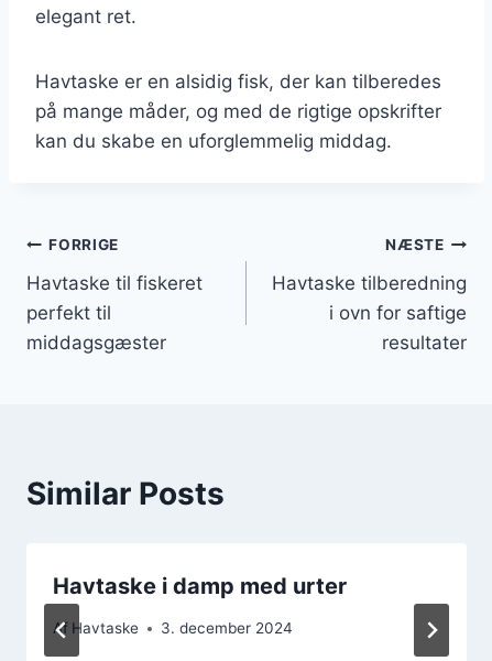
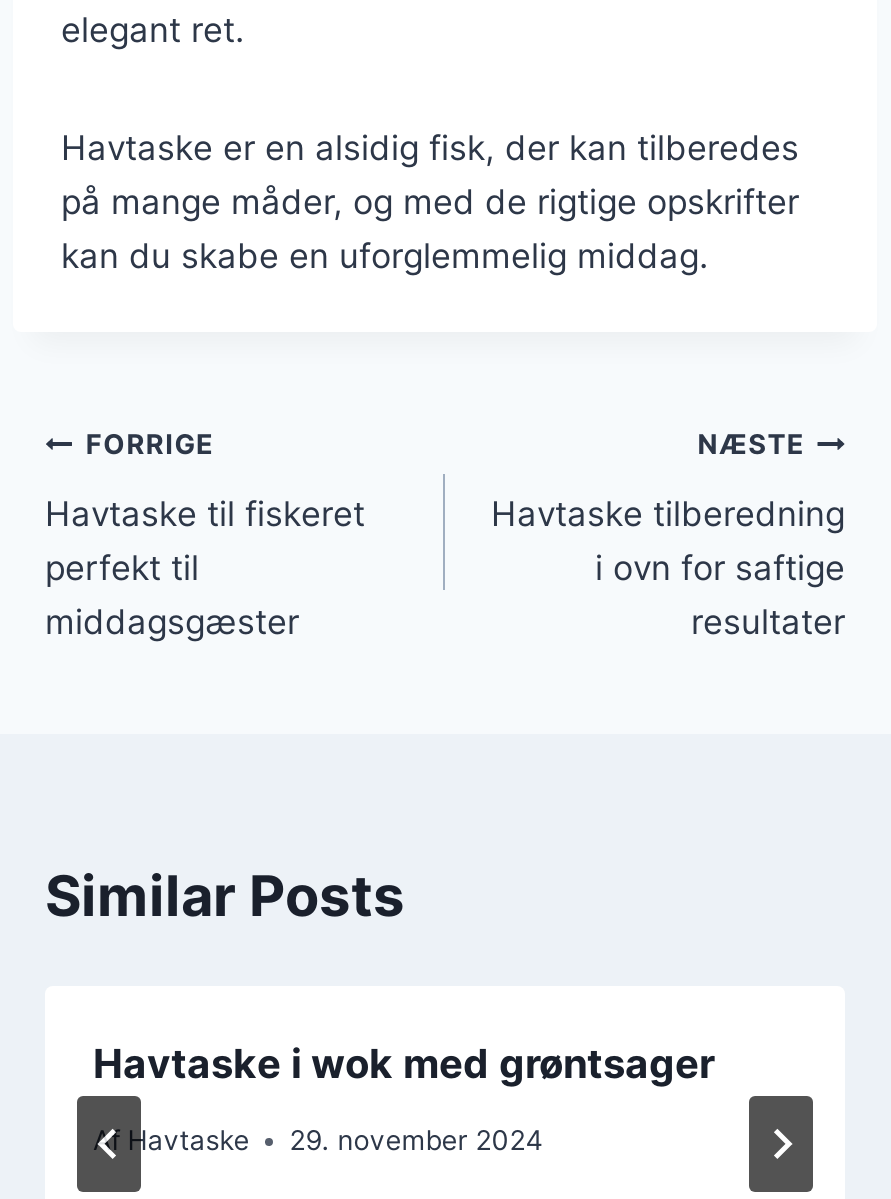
- Havtaske i damp med urter
+ Havtaske i wok med grøntsager

- 3. december 2024
+ 29. november 2024
